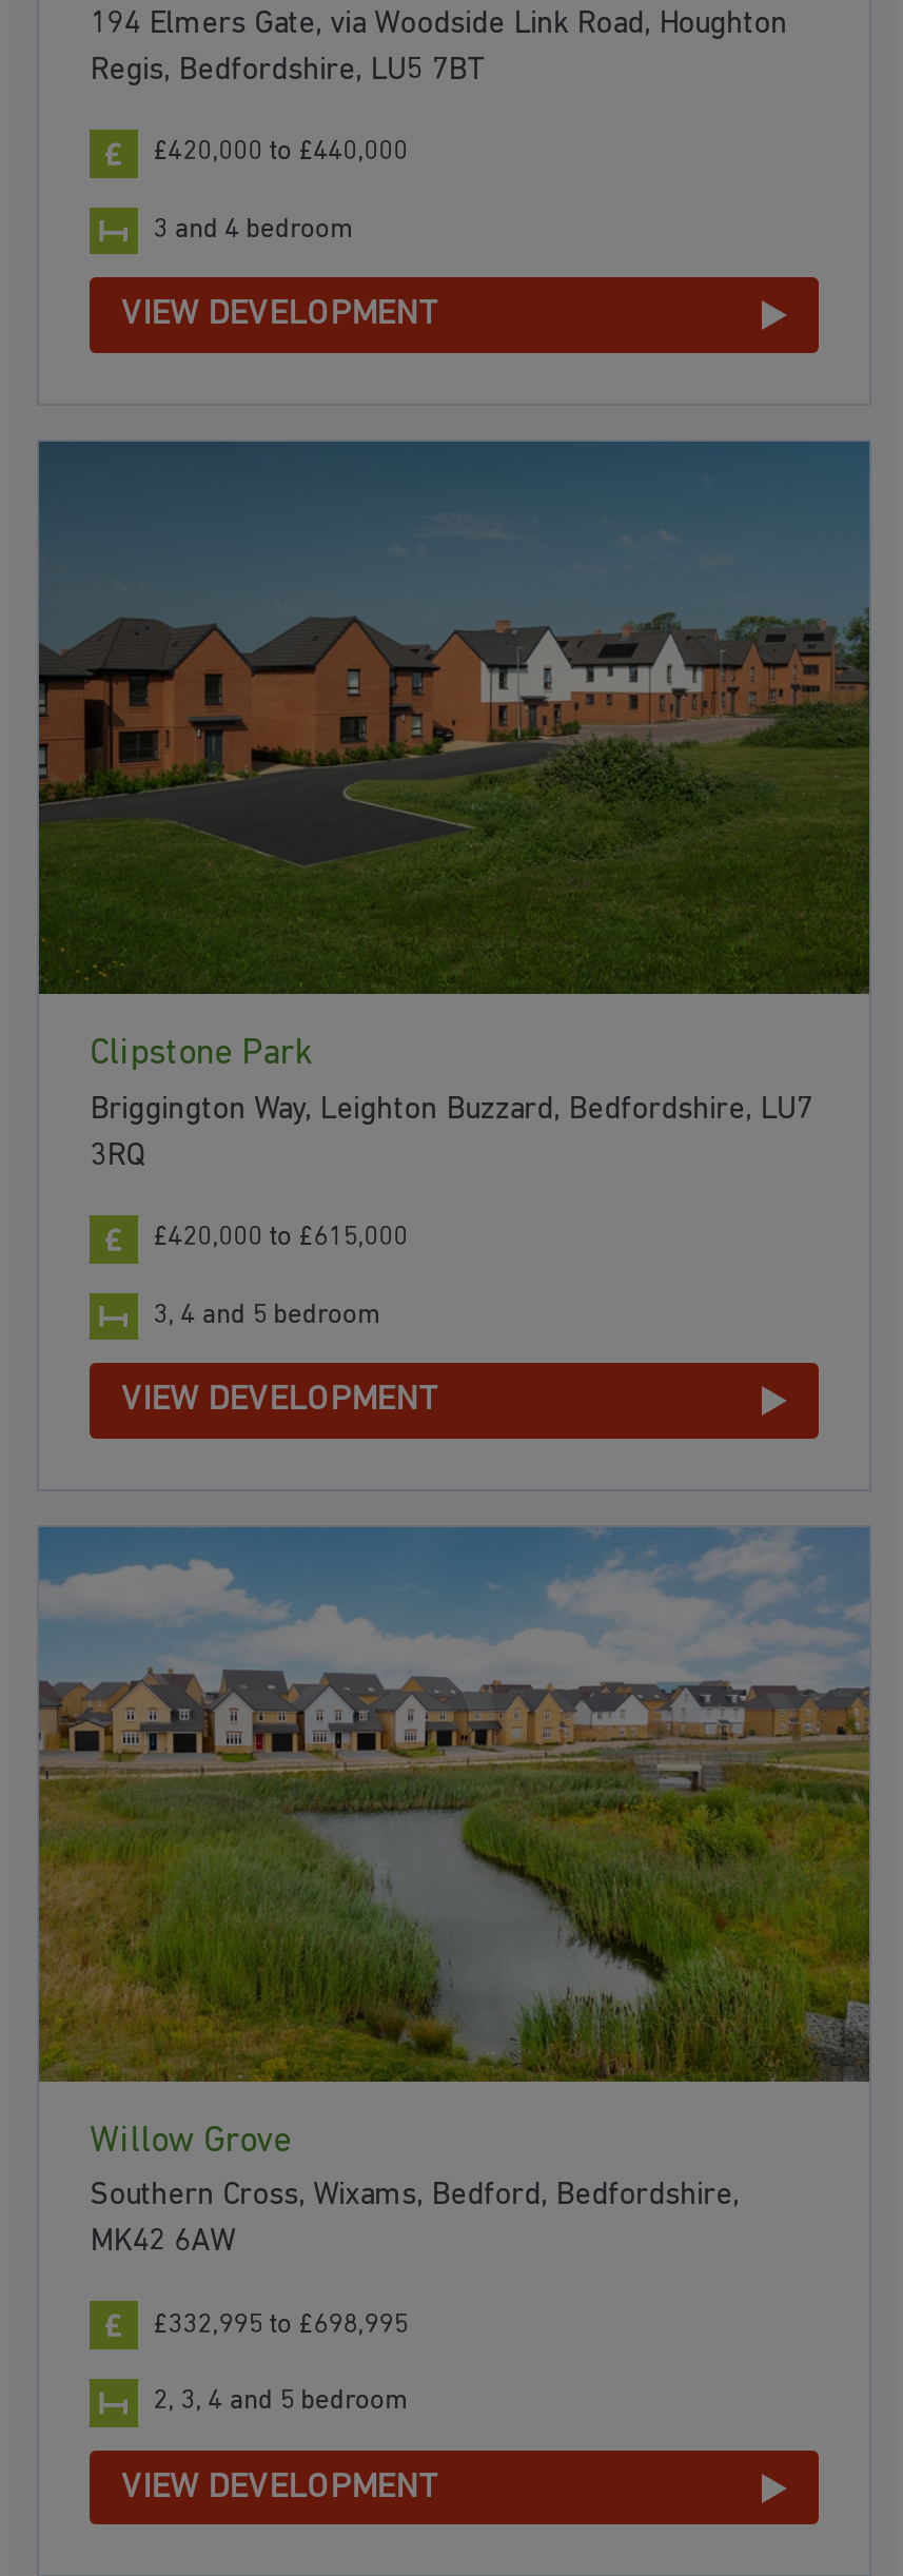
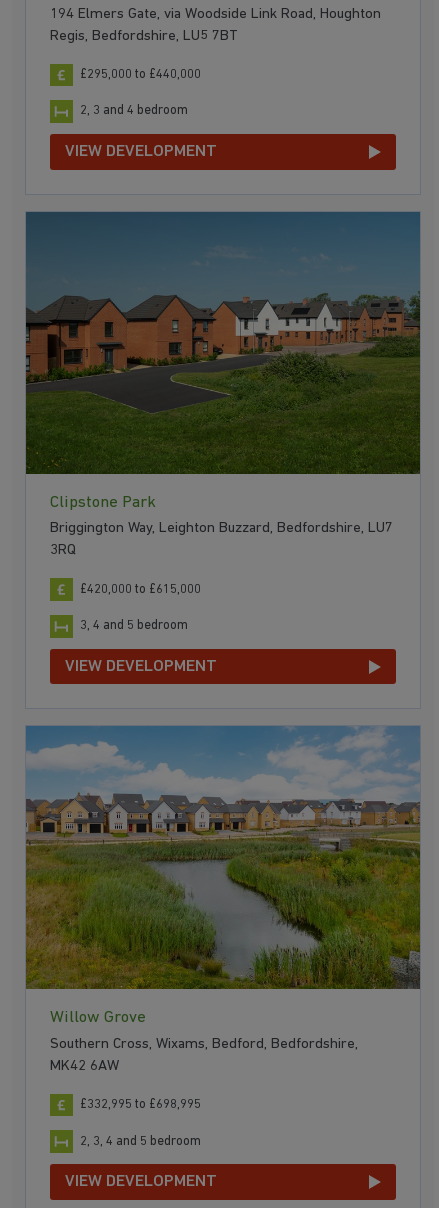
- £420,000 to £440,000
+ £295,000 to £440,000

- 3 and 4 bedroom
+ 2, 3 and 4 bedroom
